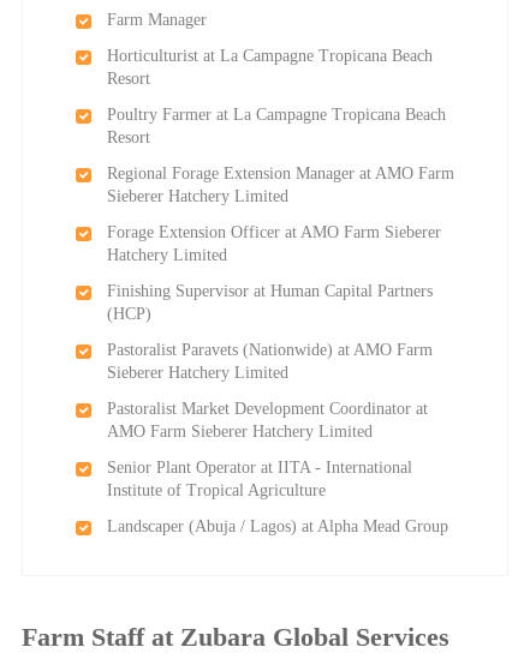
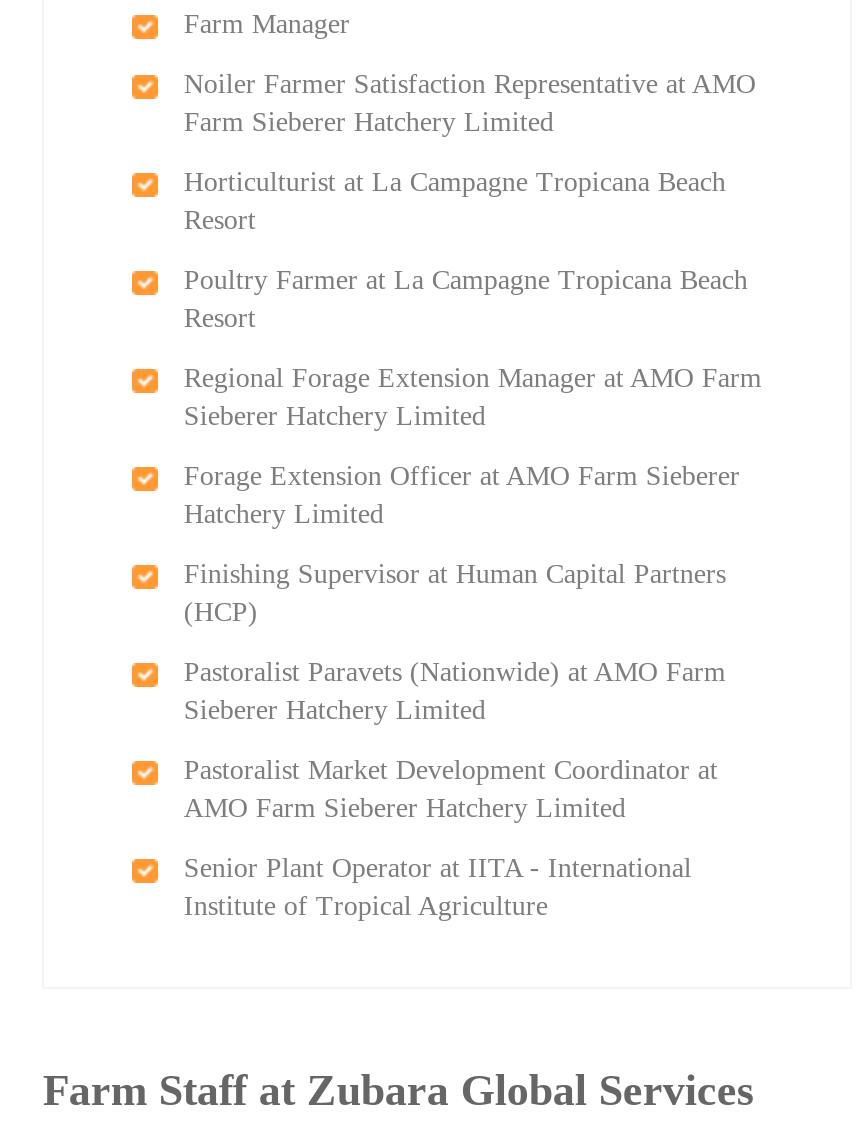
+ Noiler Farmer Satisfaction Representative at AMO
+ Farm Sieberer Hatchery Limited

moved down: Horticulturist at La Campagne Tropicana Beach | Resort | Poultry Farmer at La Campagne Tropicana Beach | ... | Senior Plant Operator at IITA - International | Institute of Tropical Agriculture

- Landscaper (Abuja / Lagos) at Alpha Mead Group
